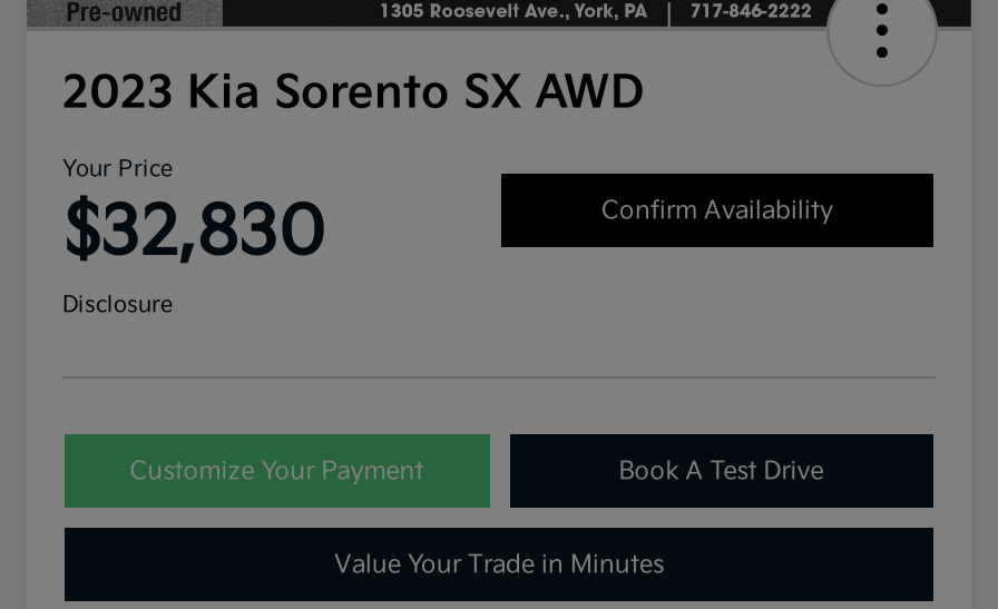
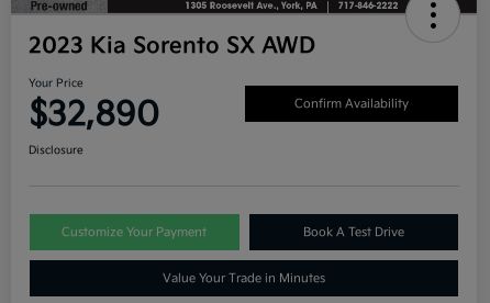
- $32,830
+ $32,890
